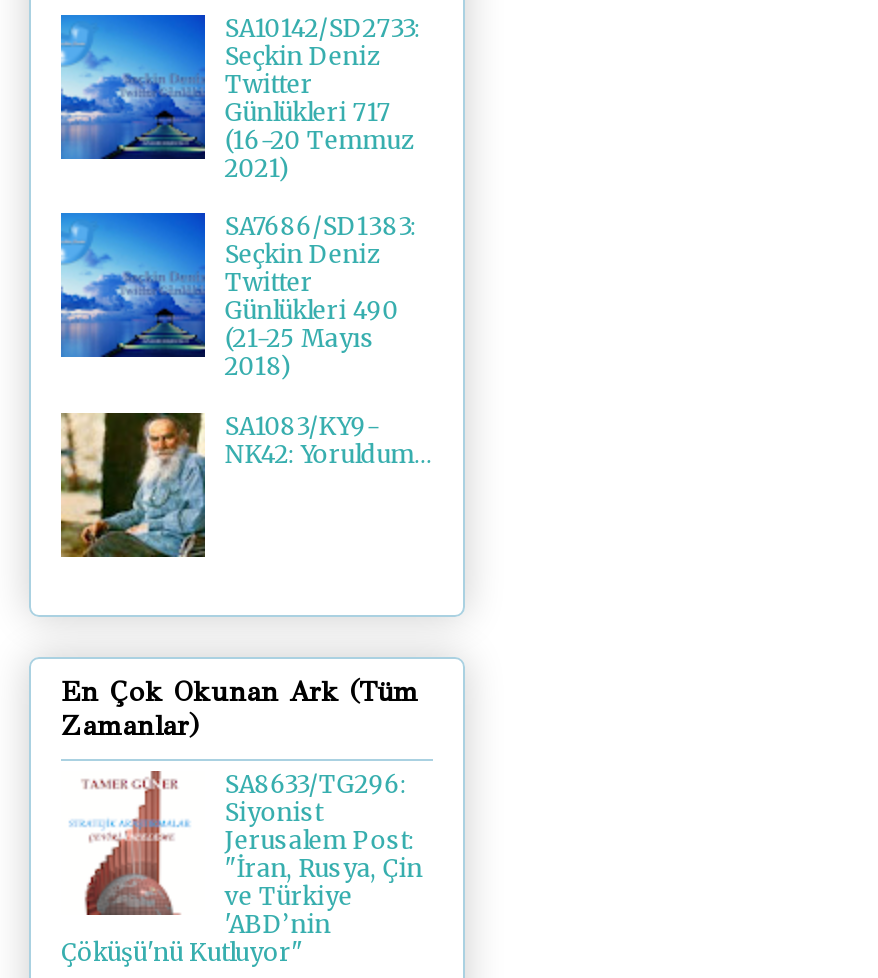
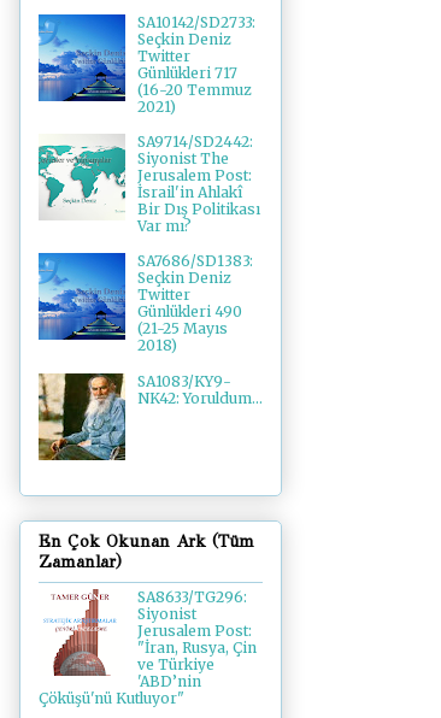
+ [image]
+ SA9714/SD2442:
+ Siyonist The
+ Jerusalem Post:
+ İsrail'in Ahlakî
+ Bir Dış Politikası
+ Var mı?
